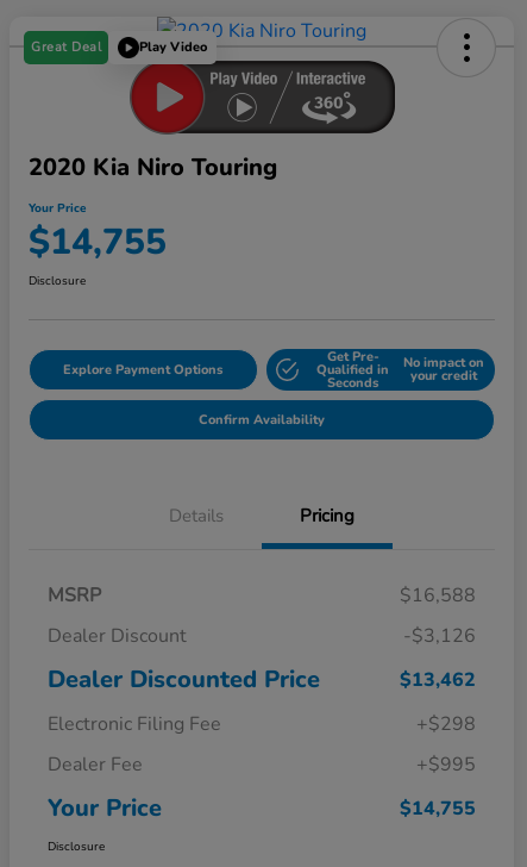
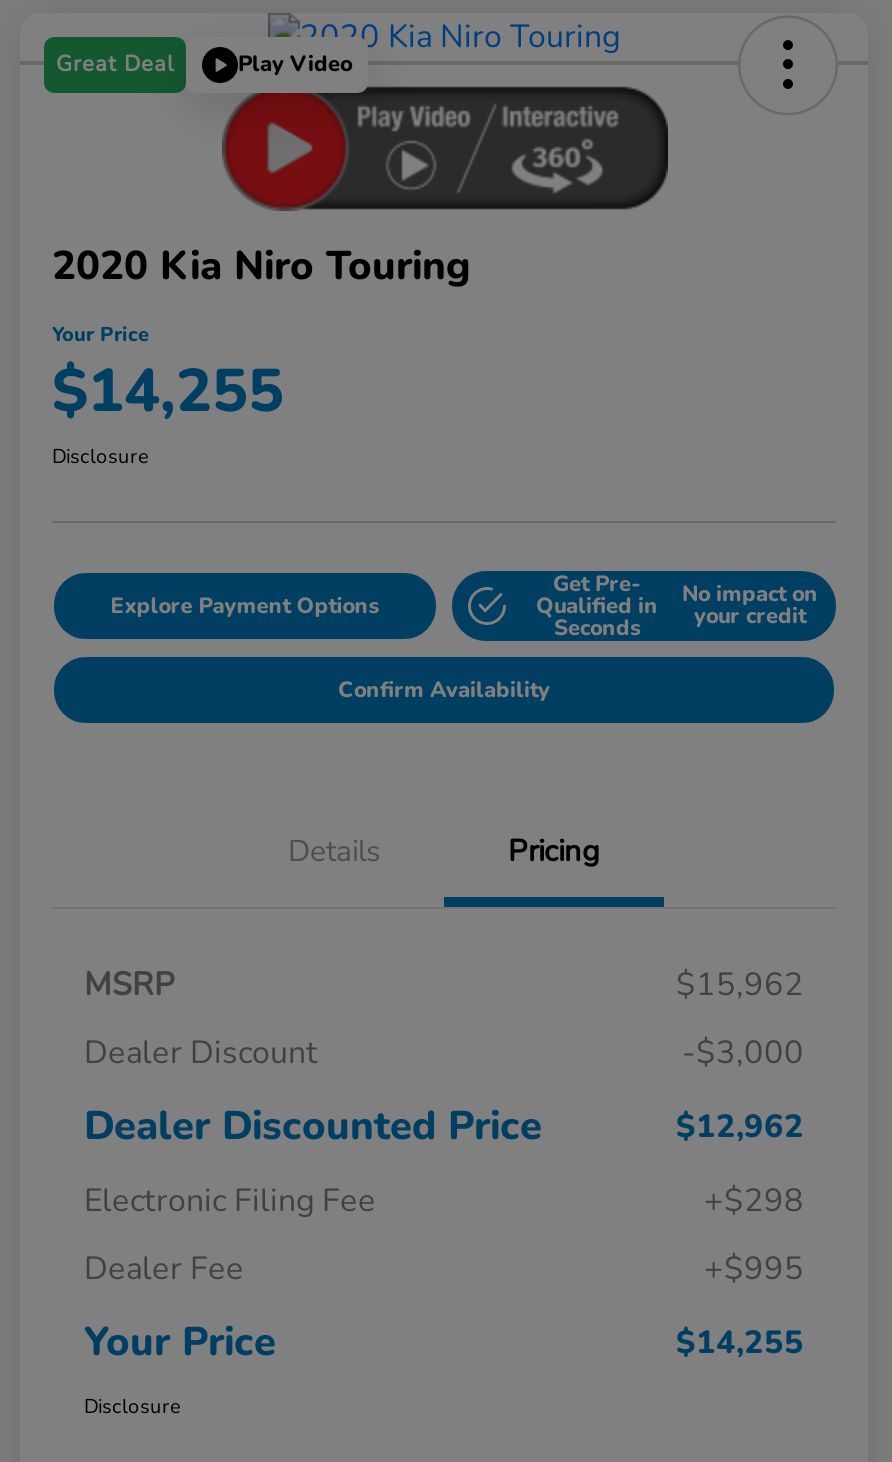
- $14,755
+ $14,255

- $16,588
+ $15,962

- -$3,126
+ -$3,000

- $13,462
+ $12,962

- $14,755
+ $14,255
